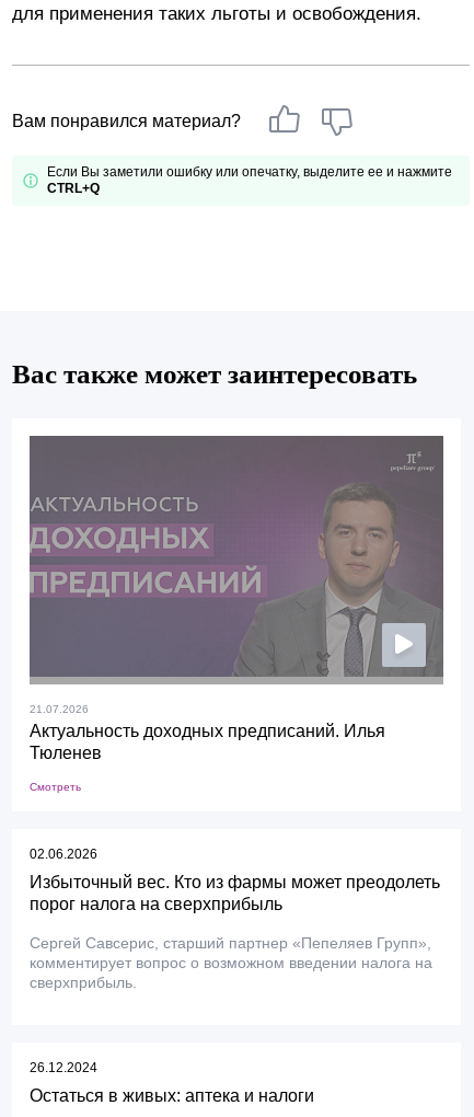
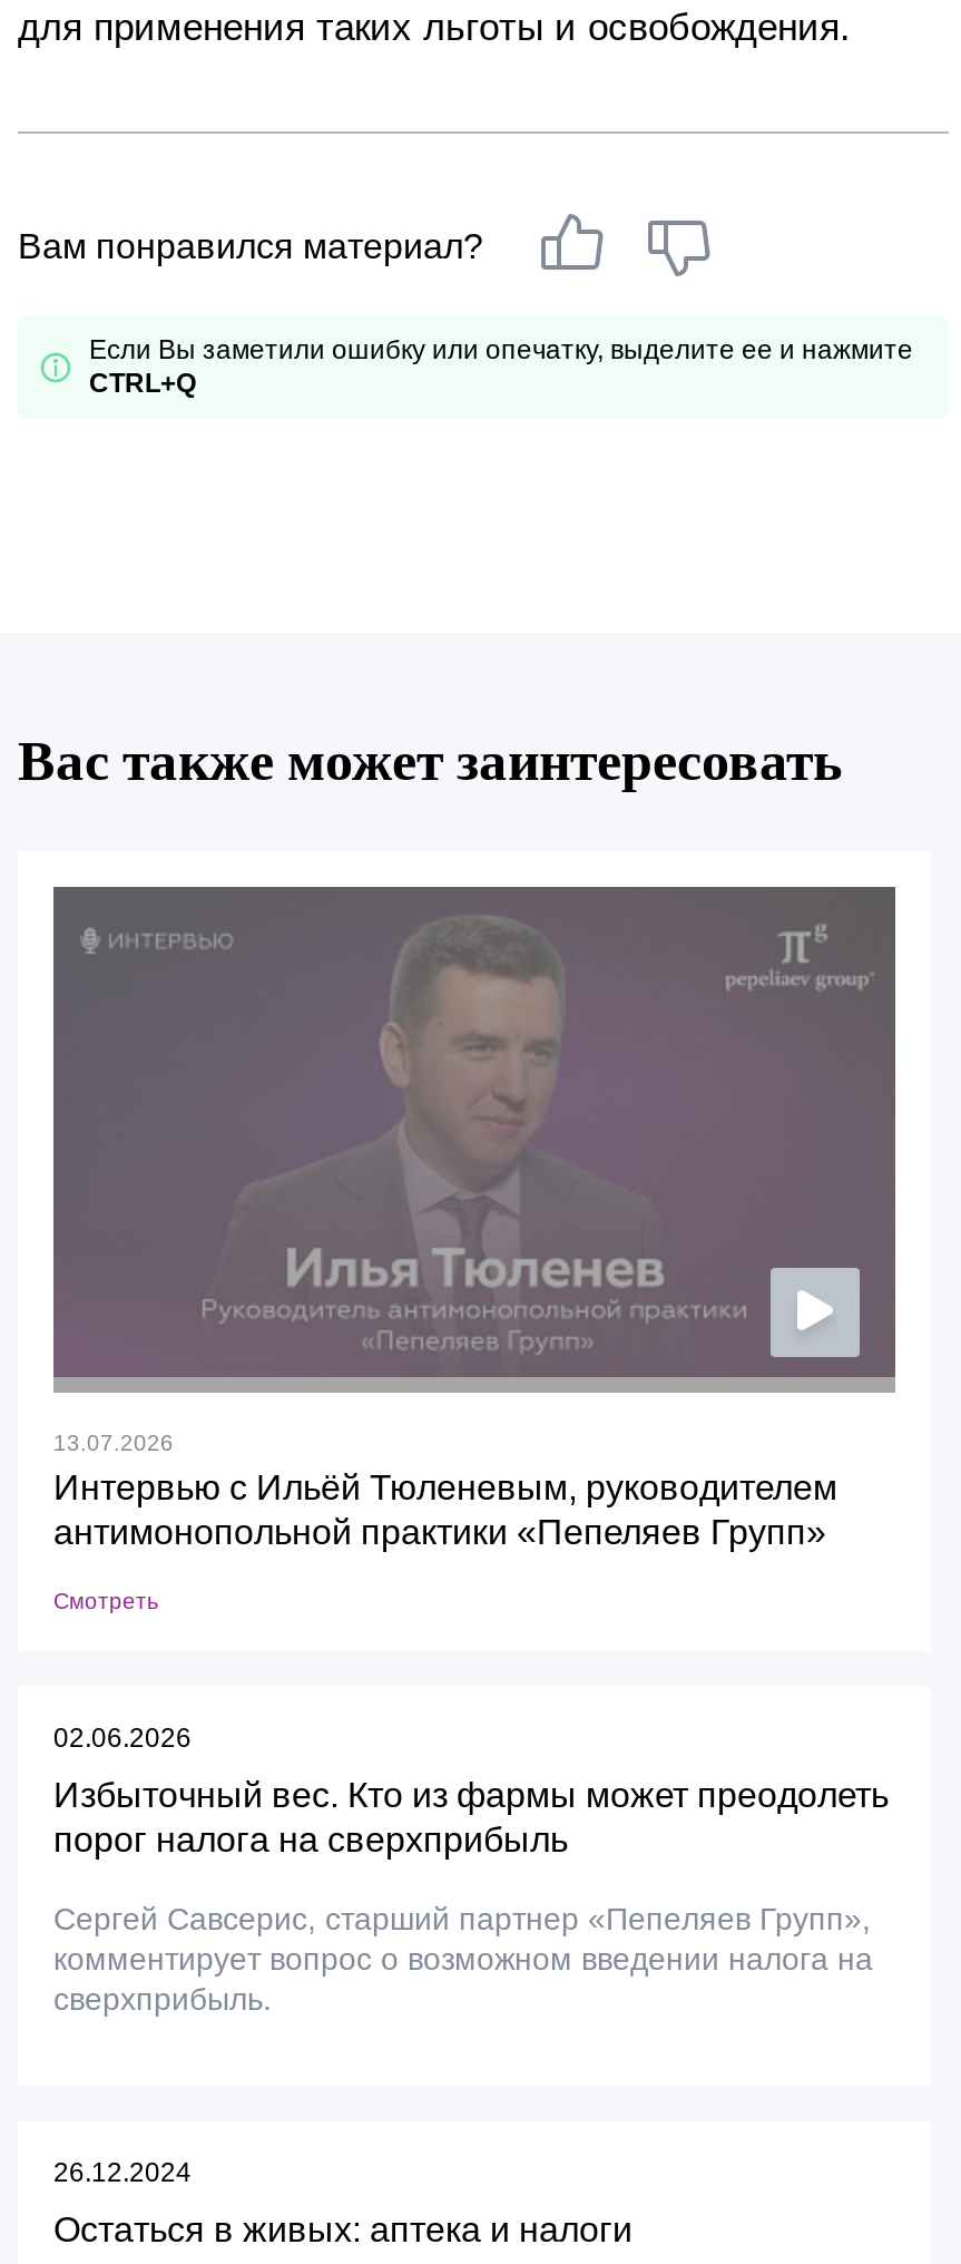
- [image]
- 21.07.2026
- Актуальность доходных предписаний. Илья
- Тюленев
+ [image]
+ 13.07.2026
+ Интервью с Ильёй Тюленевым, руководителем
+ антимонопольной практики «Пепеляев Групп»
